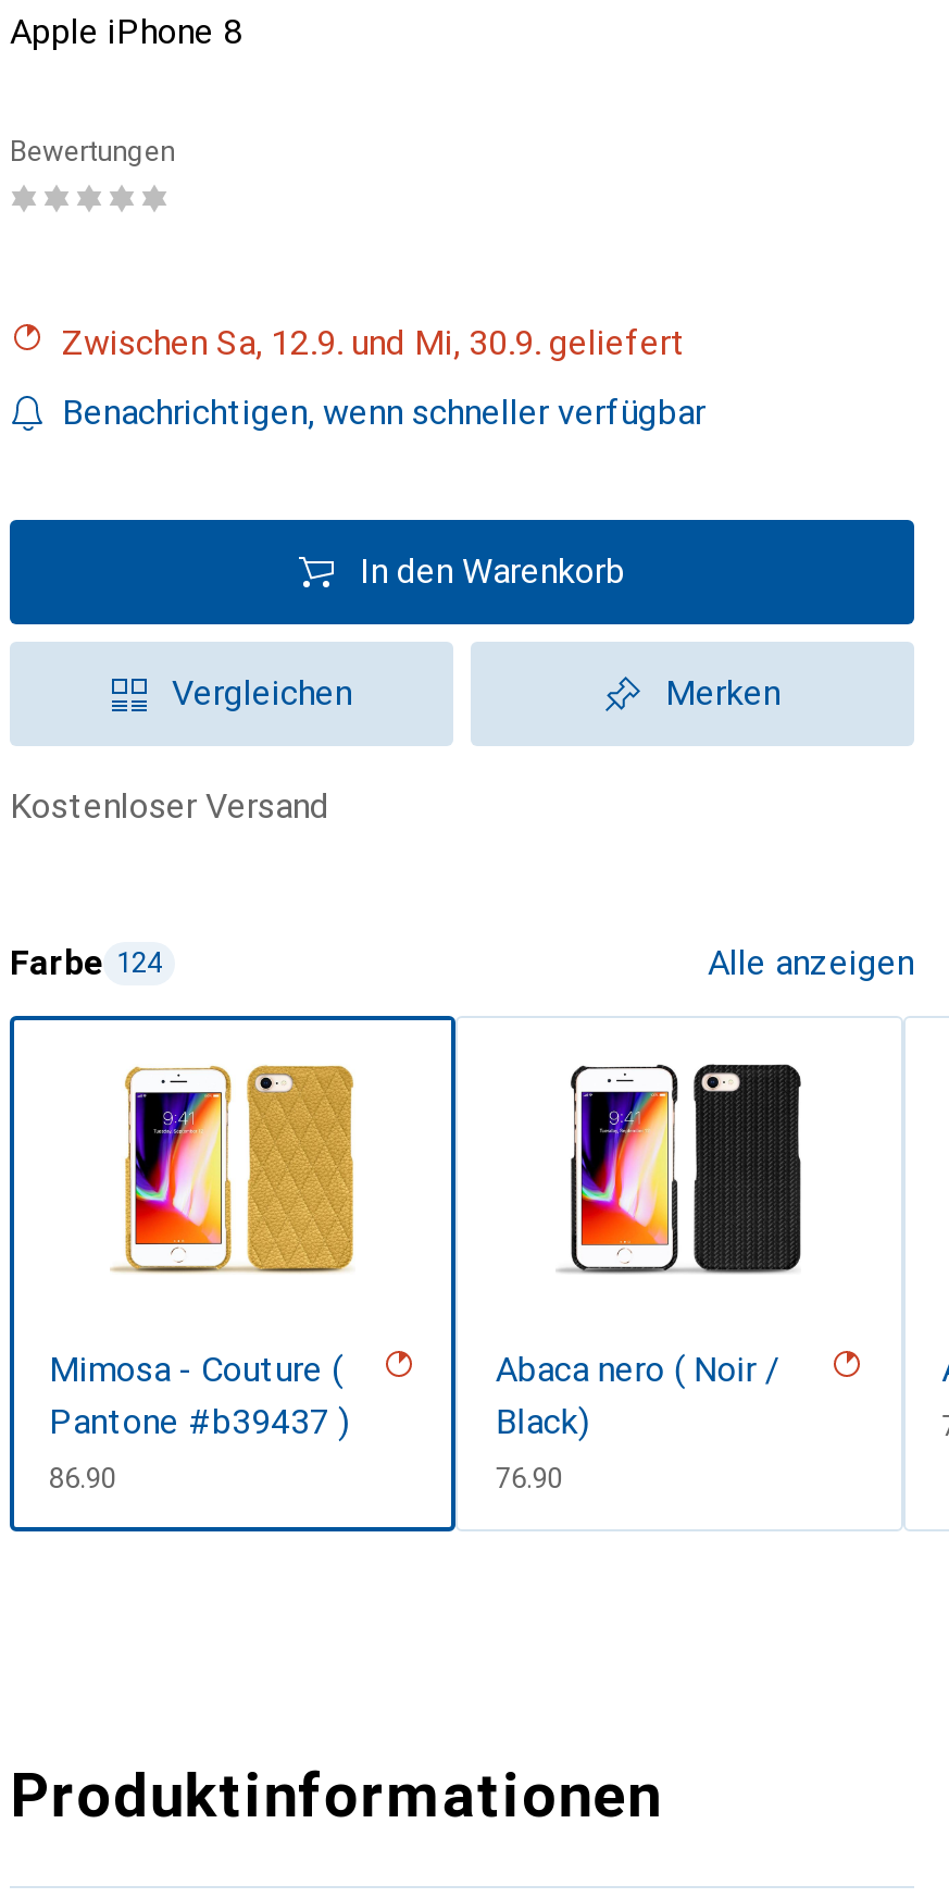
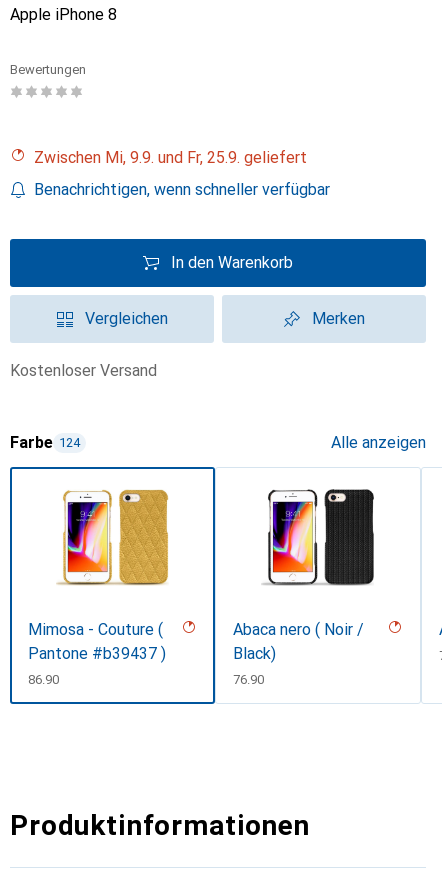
- Zwischen Sa, 12.9. und Mi, 30.9. geliefert
+ Zwischen Mi, 9.9. und Fr, 25.9. geliefert
